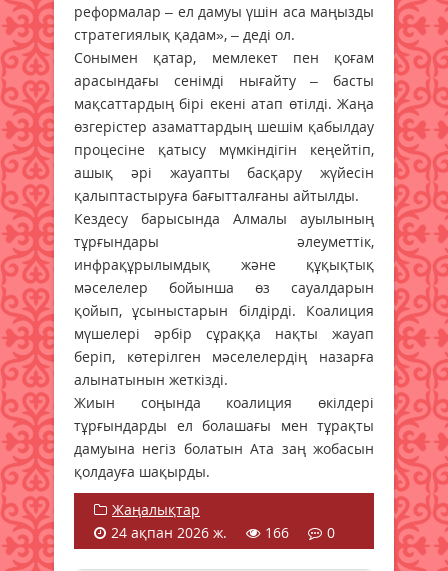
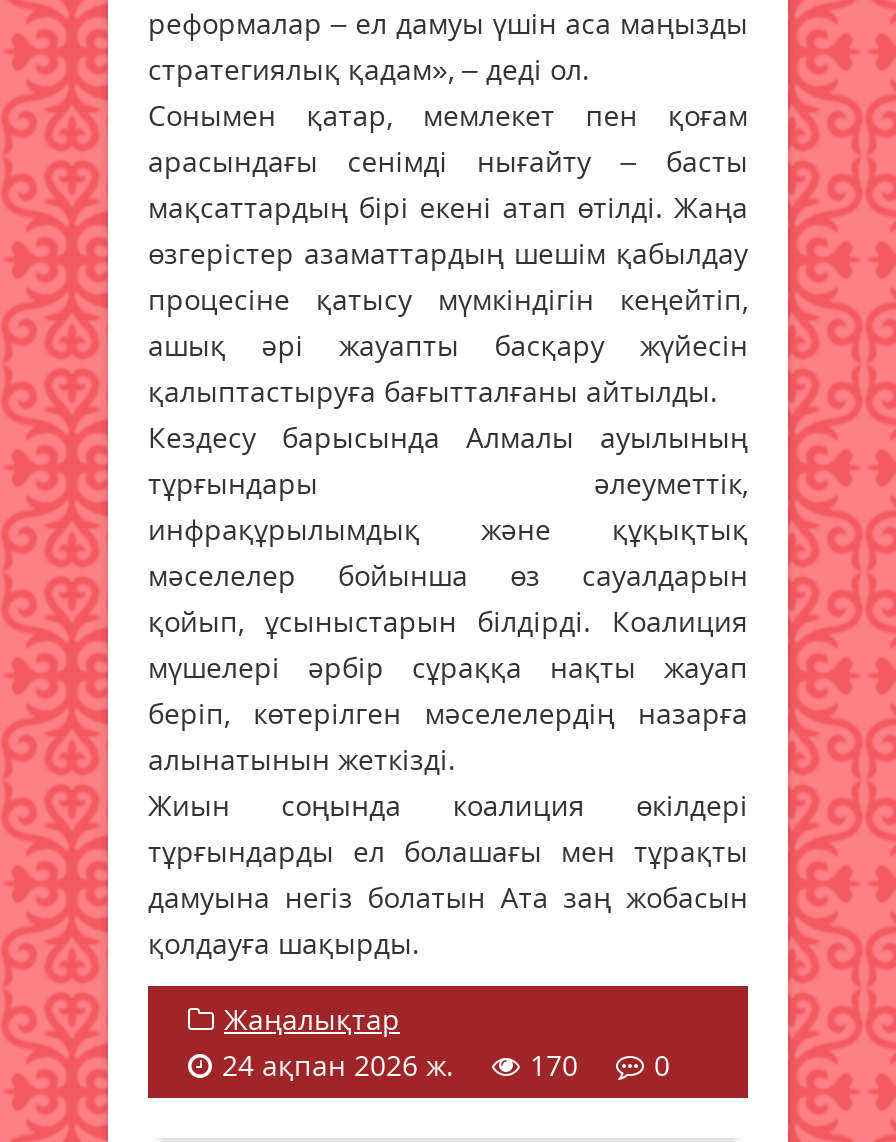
- 24 ақпан 2026 ж. 166 0
+ 24 ақпан 2026 ж. 170 0
